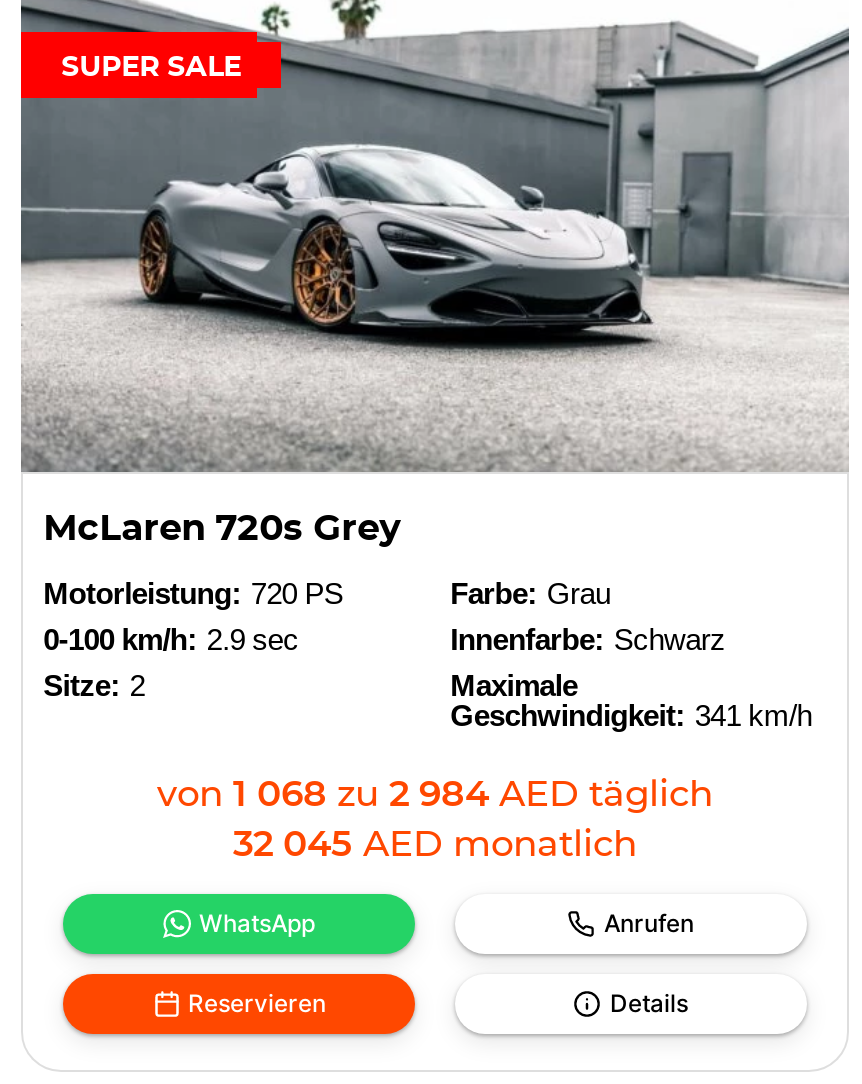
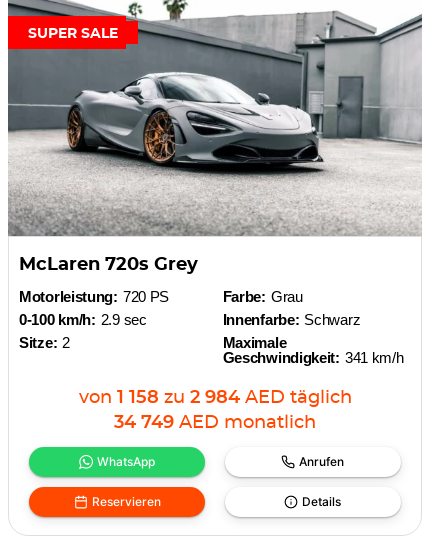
- von 1 068 zu 2 984 AED täglich
+ von 1 158 zu 2 984 AED täglich

- 32 045 AED monatlich
+ 34 749 AED monatlich
